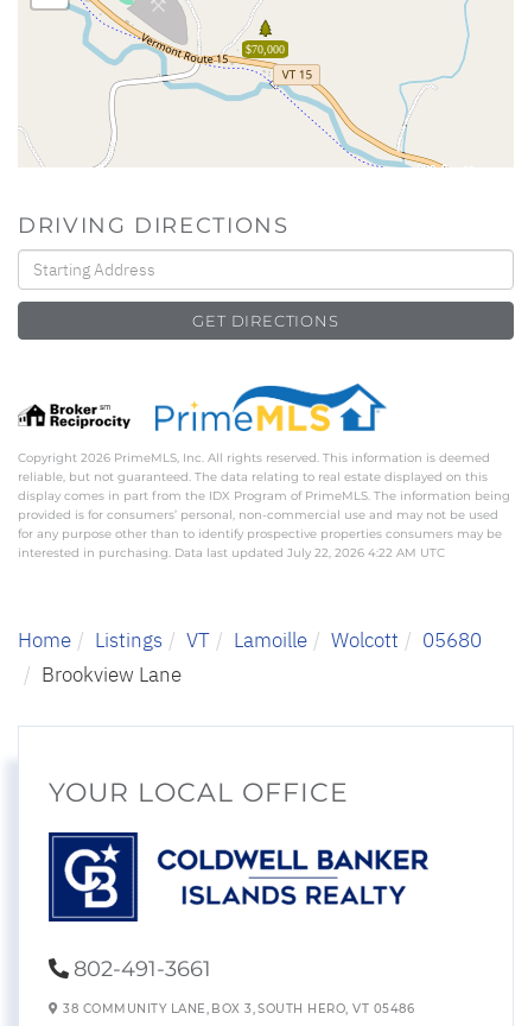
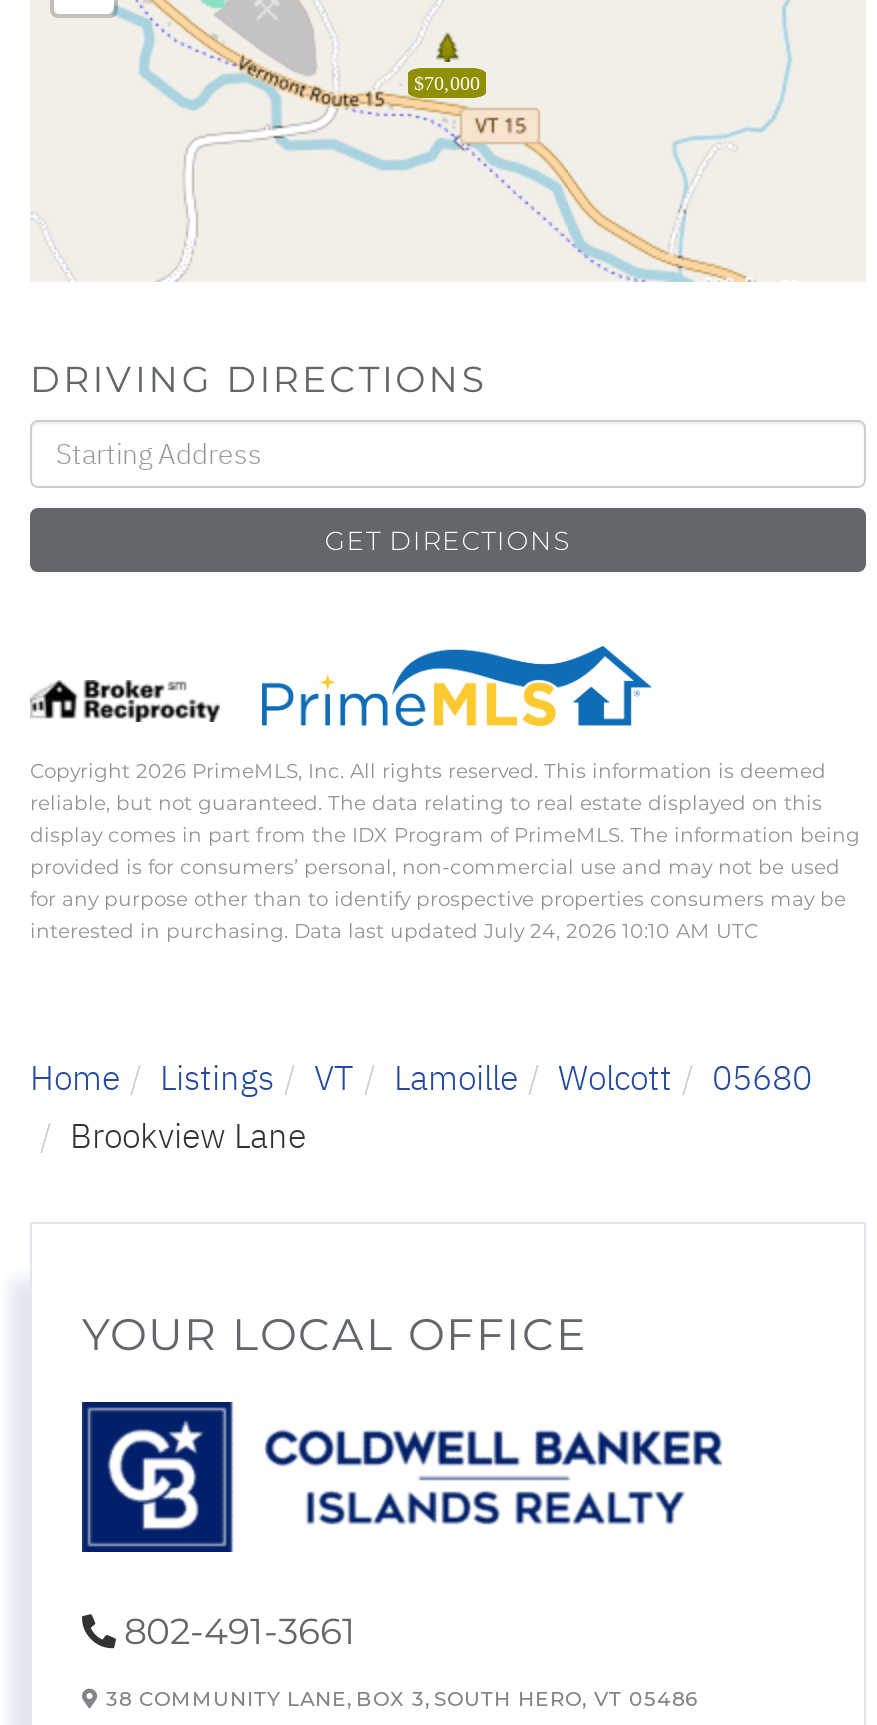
- interested in purchasing. Data last updated July 22, 2026 4:22 AM UTC
+ interested in purchasing. Data last updated July 24, 2026 10:10 AM UTC
